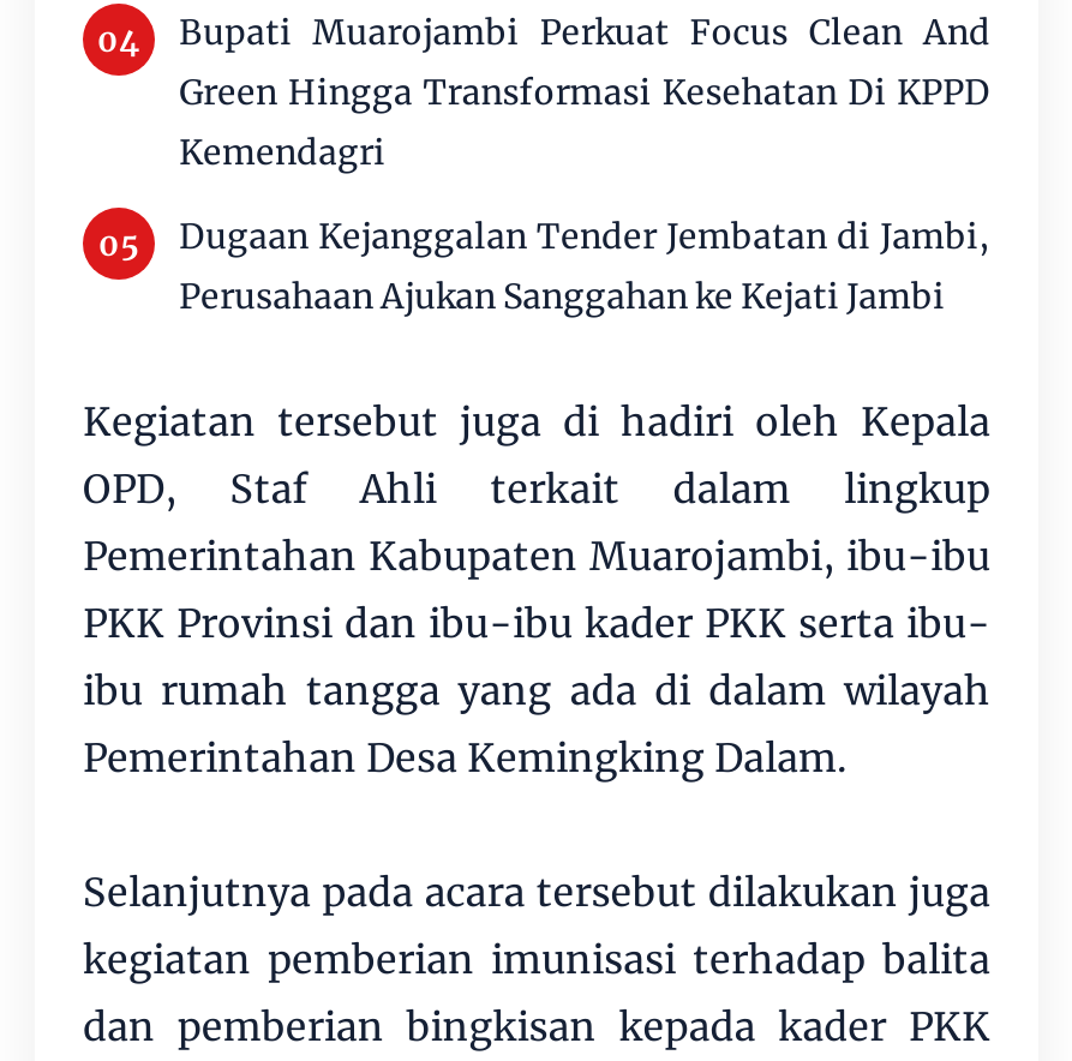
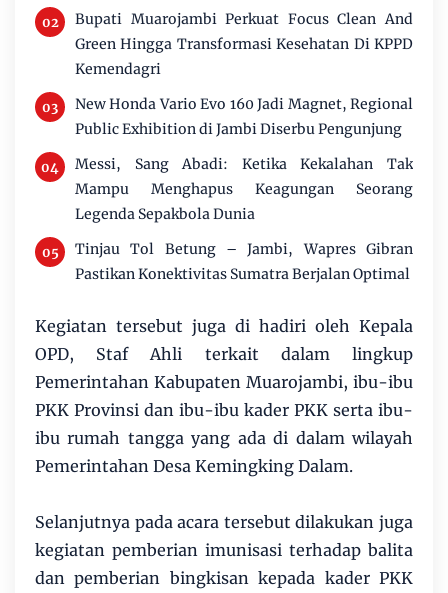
- Dugaan Kejanggalan Tender Jembatan di Jambi,
- Perusahaan Ajukan Sanggahan ke Kejati Jambi
+ New Honda Vario Evo 160 Jadi Magnet, Regional
+ Public Exhibition di Jambi Diserbu Pengunjung
+ Messi, Sang Abadi: Ketika Kekalahan Tak
+ Mampu Menghapus Keagungan Seorang
+ Legenda Sepakbola Dunia
+ Tinjau Tol Betung – Jambi, Wapres Gibran
+ Pastikan Konektivitas Sumatra Berjalan Optimal
